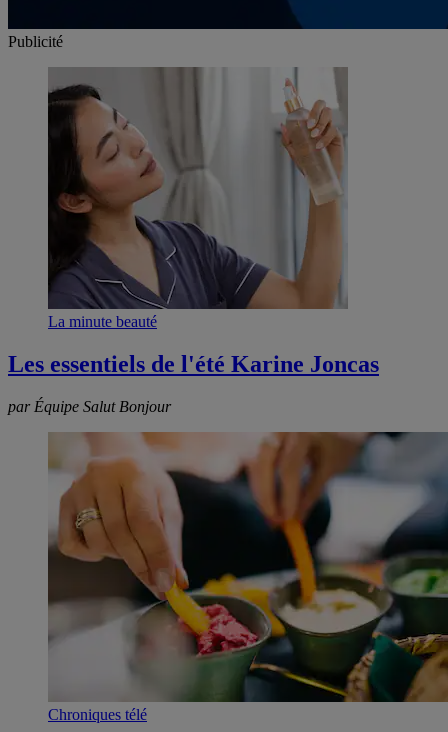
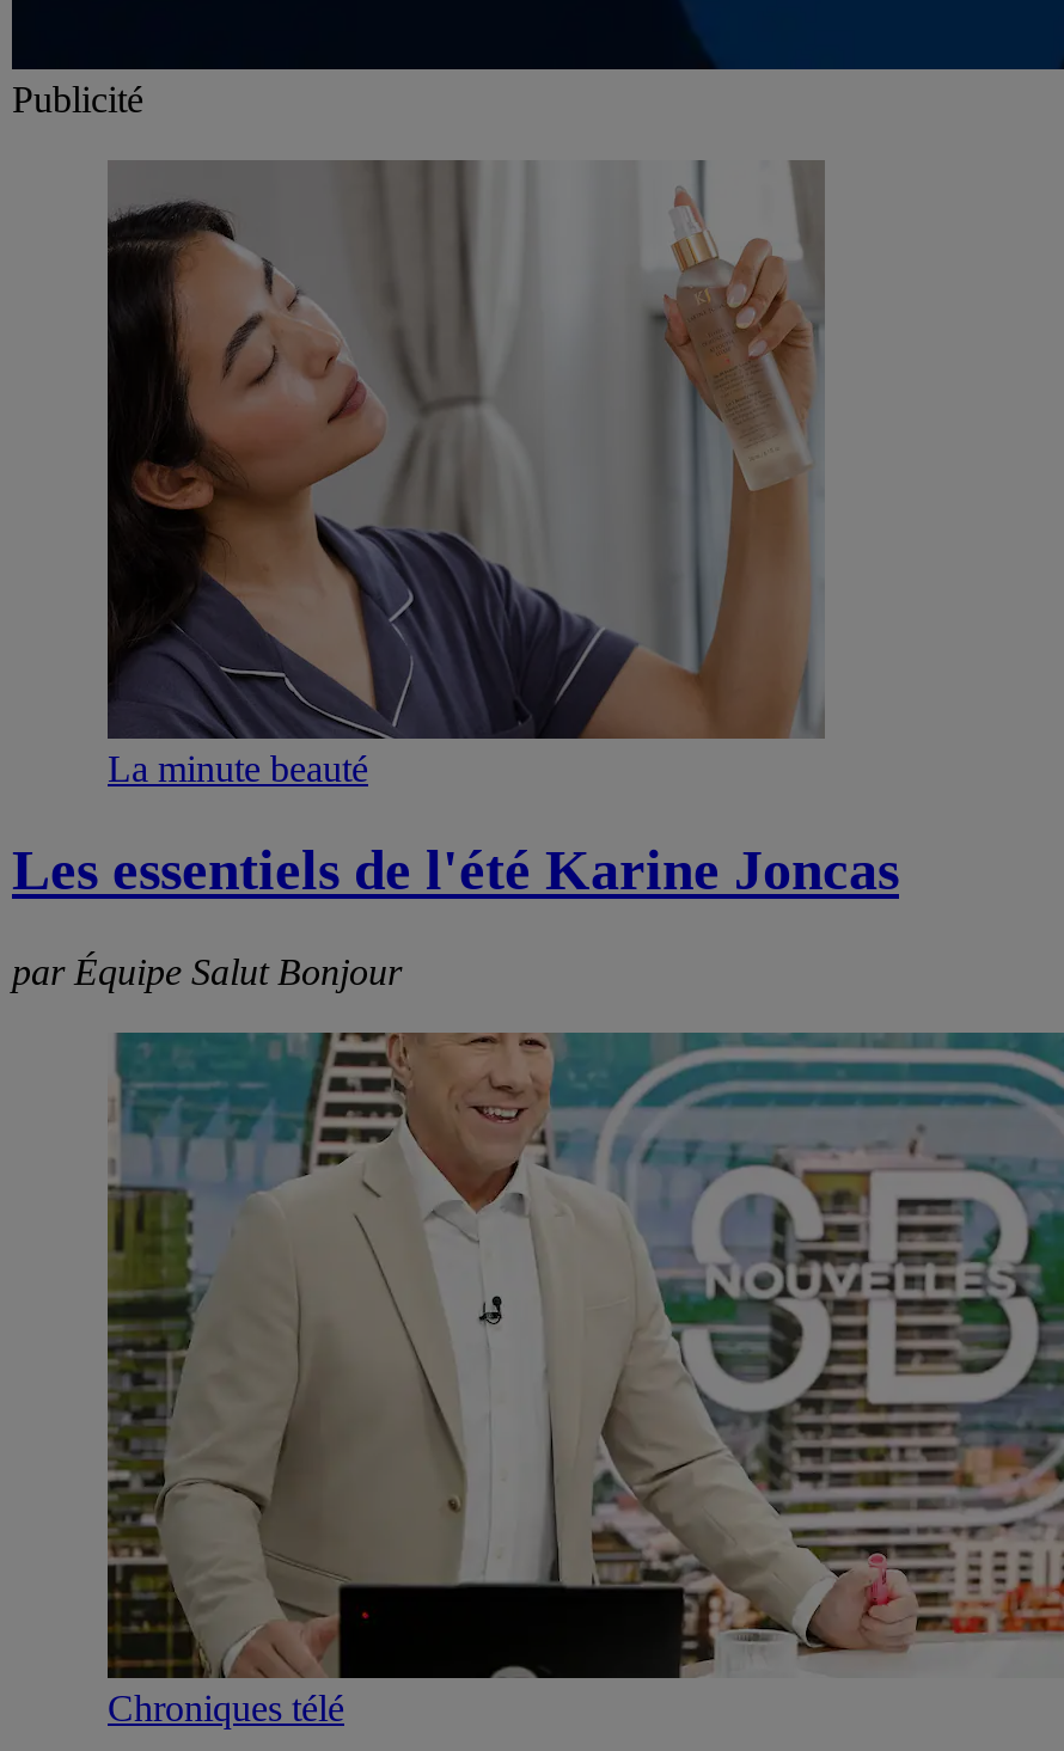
- [image]
+ [image]
